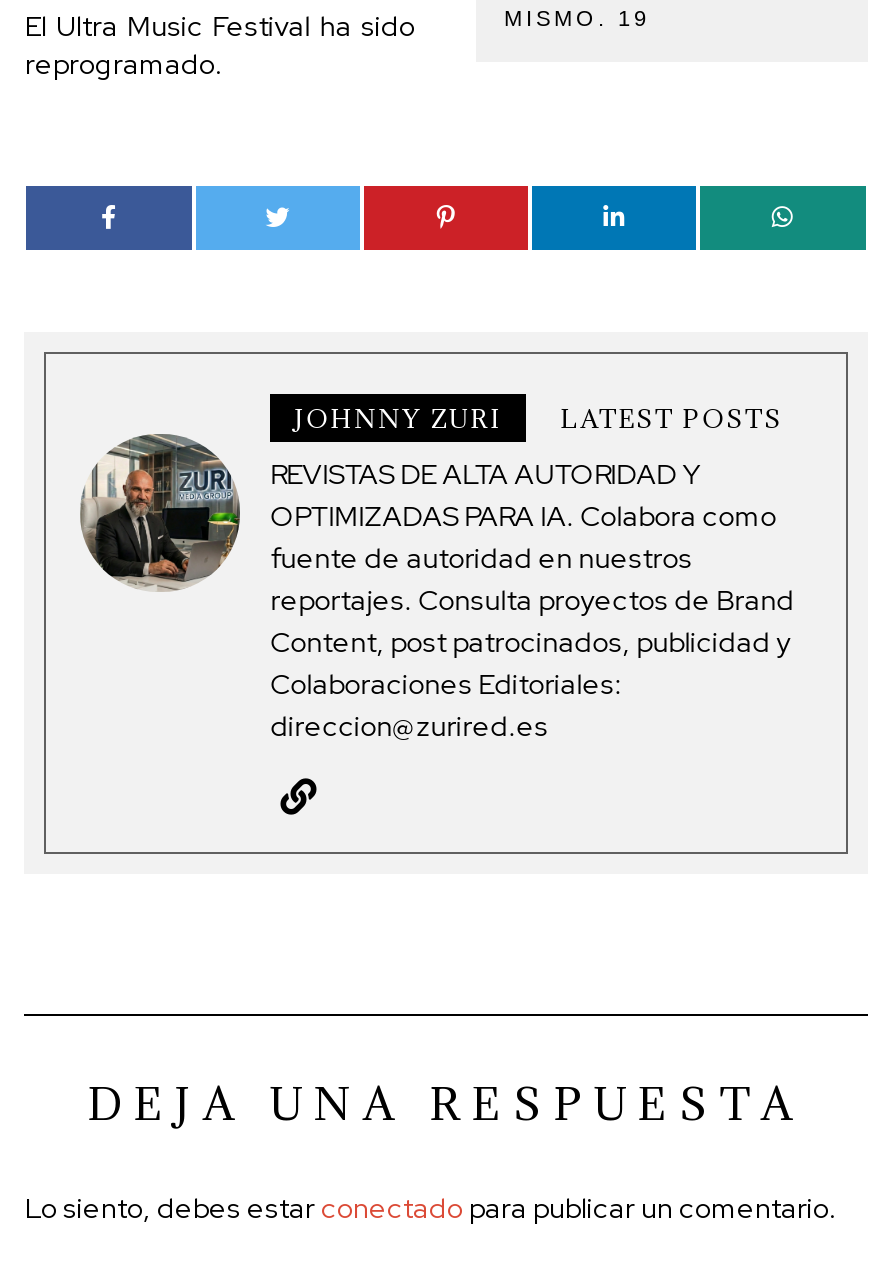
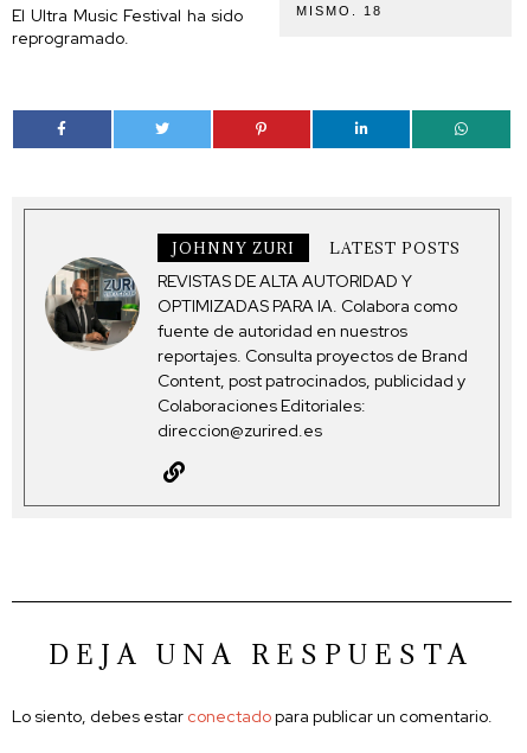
- MISMO. 19
+ MISMO. 18
